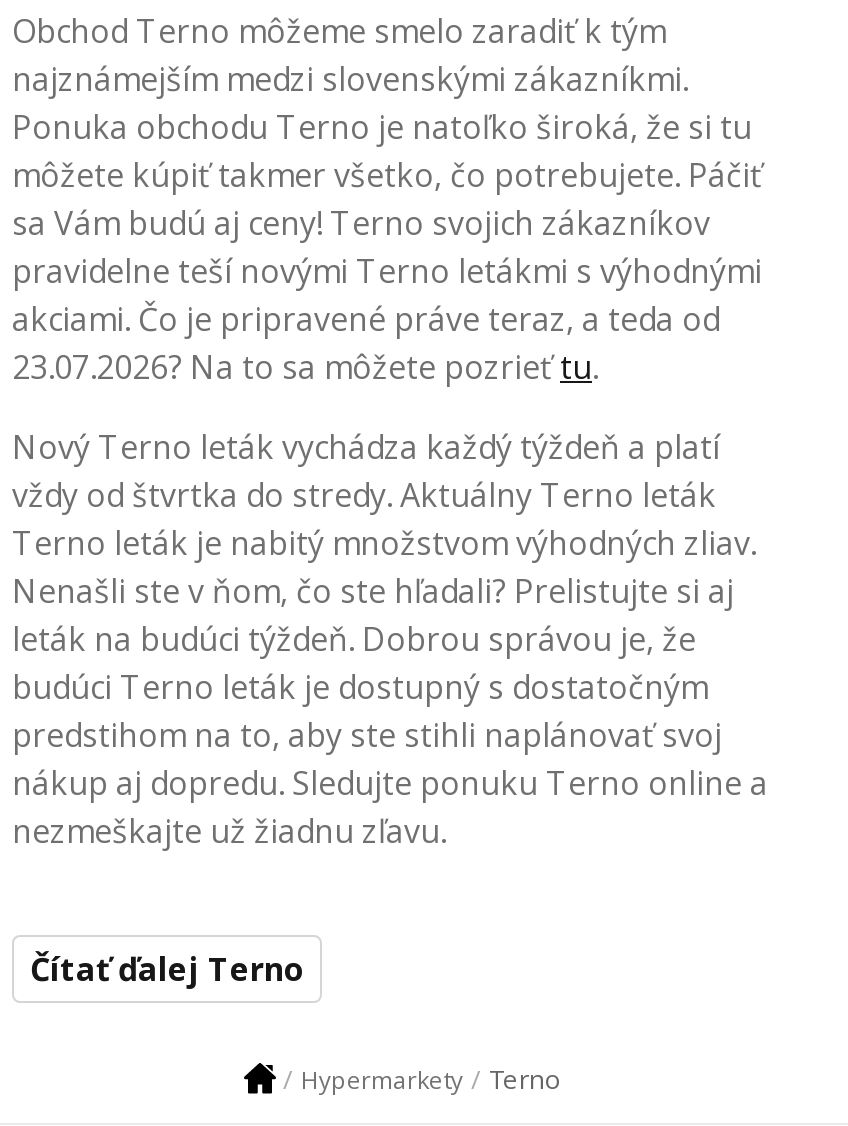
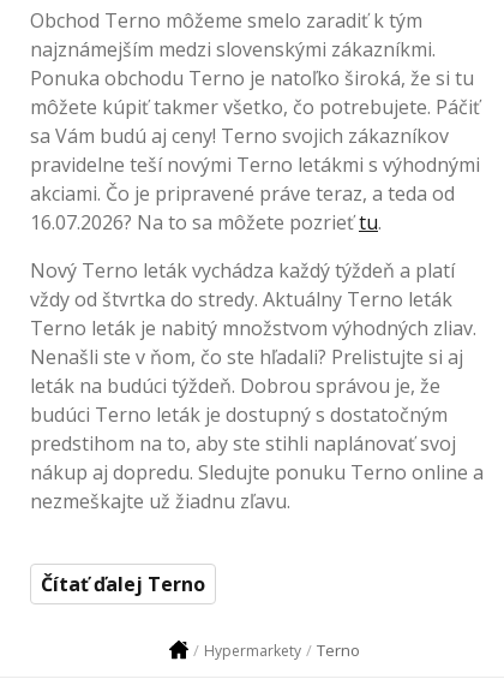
- 23.07.2026? Na to sa môžete pozrieťtu.
+ 16.07.2026? Na to sa môžete pozrieťtu.
